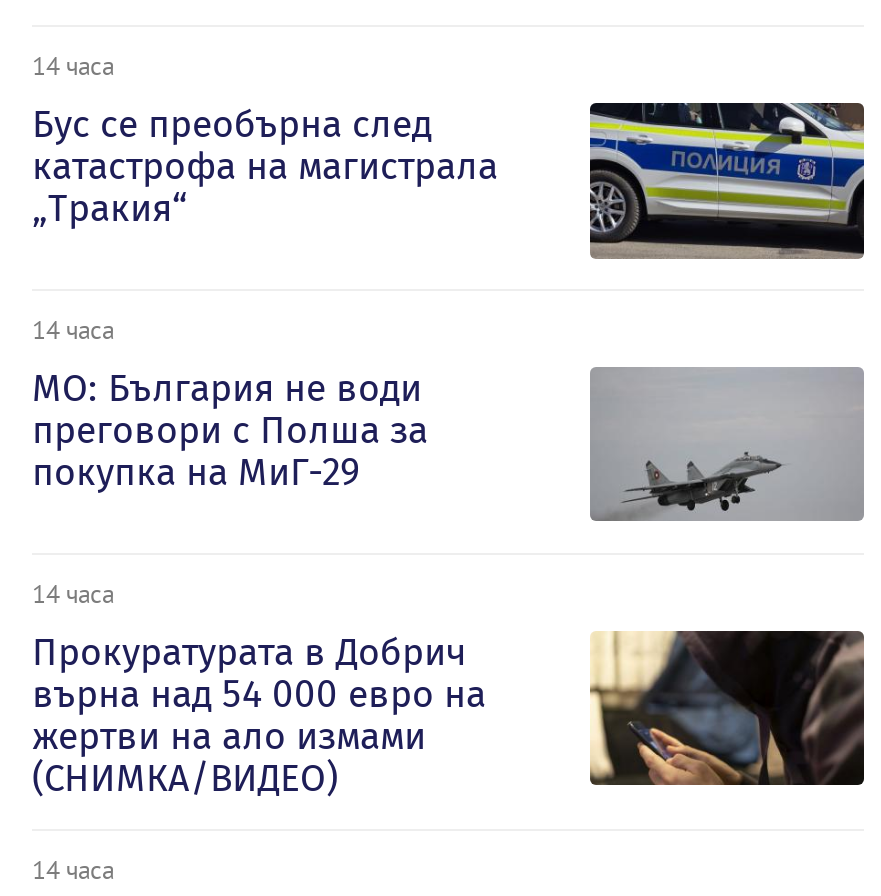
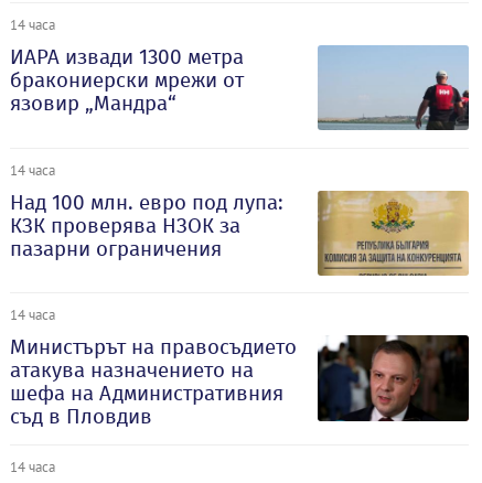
- Бус се преобърна след
- катастрофа на магистрала
- „Тракия“
+ ИАРА извади 1300 метра
+ бракониерски мрежи от
+ язовир „Мандра“

- [image]
+ [image]

- МО: България не води
- преговори с Полша за
- покупка на МиГ-29
+ Над 100 млн. евро под лупа:
+ КЗК проверява НЗОК за
+ пазарни ограничения

- [image]
+ [image]

- Прокуратурата в Добрич
- върна над 54 000 евро на
- жертви на ало измами
- (СНИМКА/ВИДЕО)
+ Министърът на правосъдието
+ атакува назначението на
+ шефа на Административния
+ съд в Пловдив

- [image]
+ [image]
